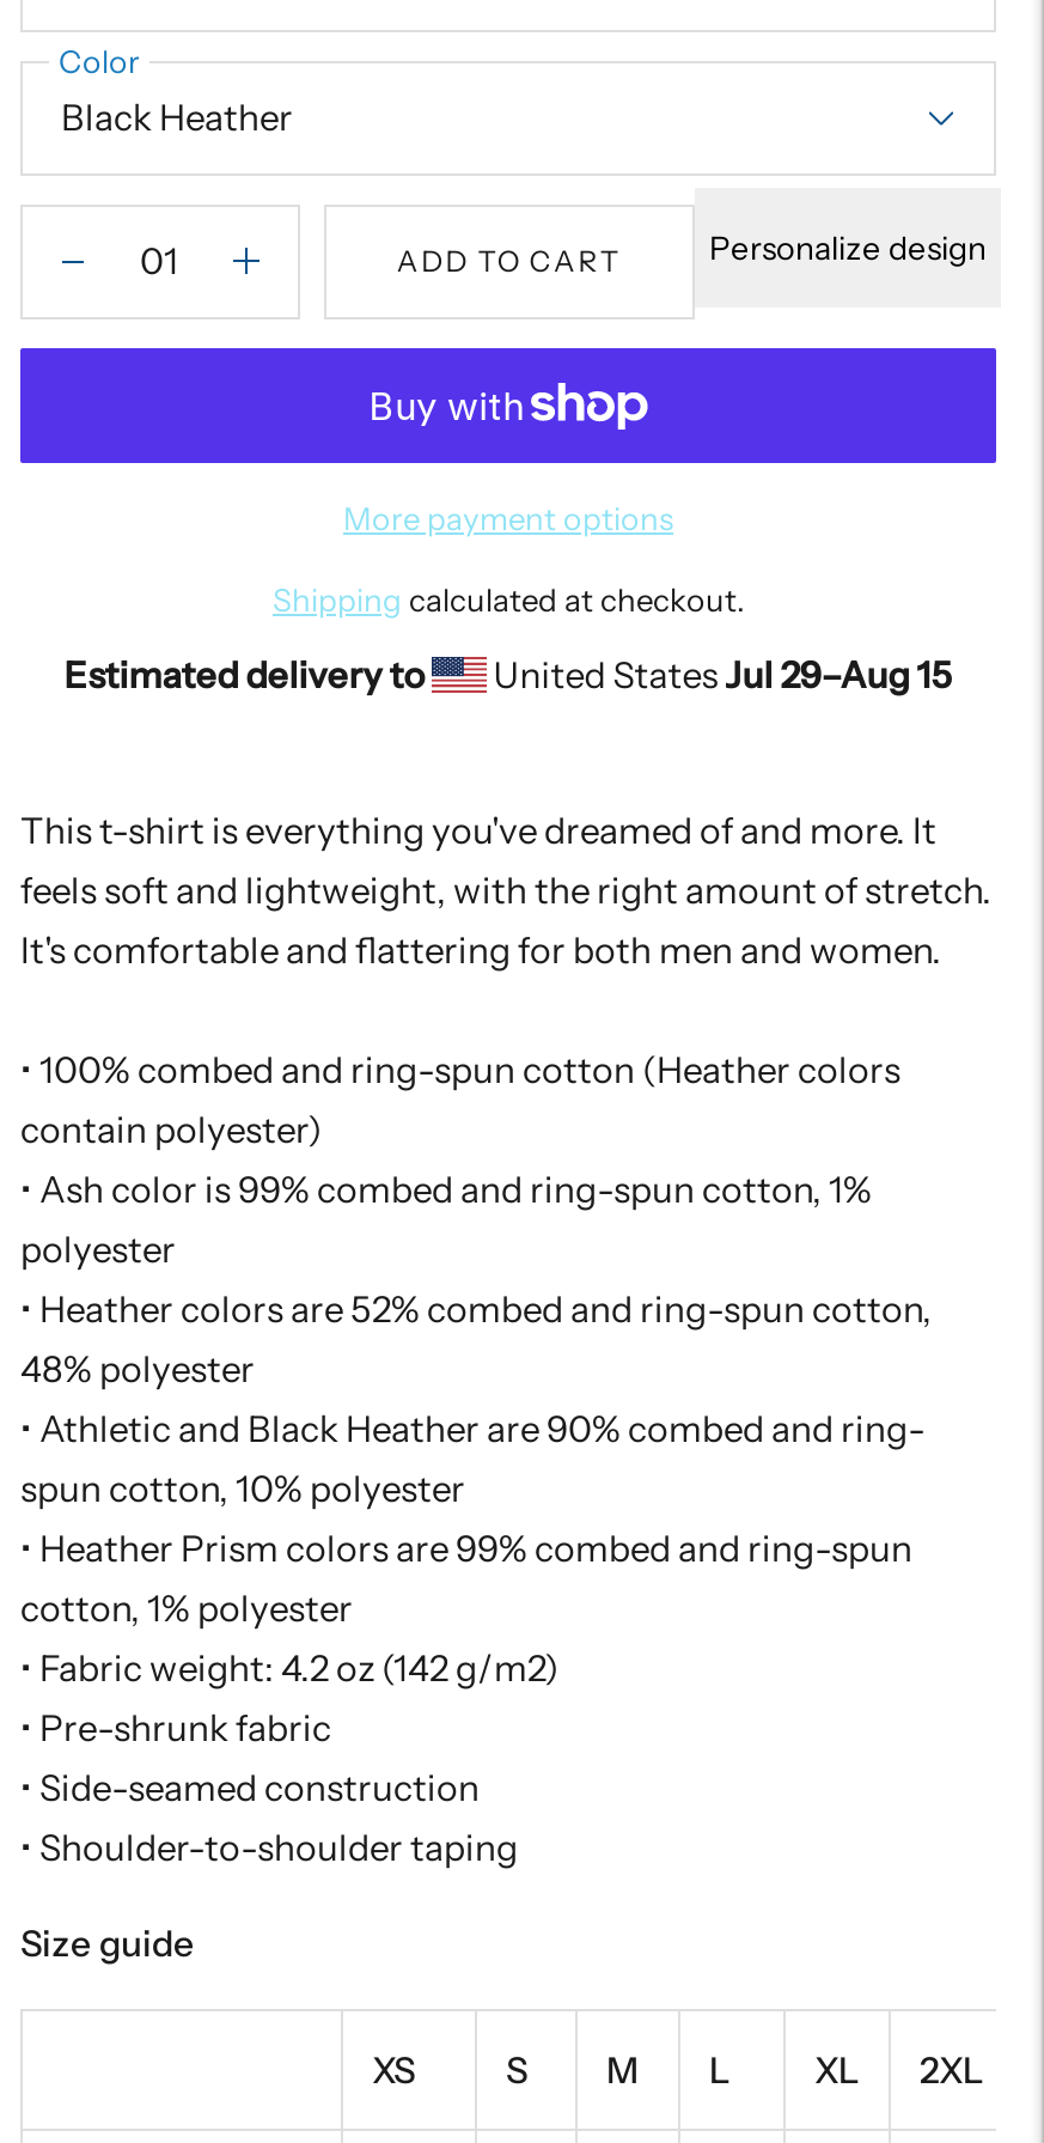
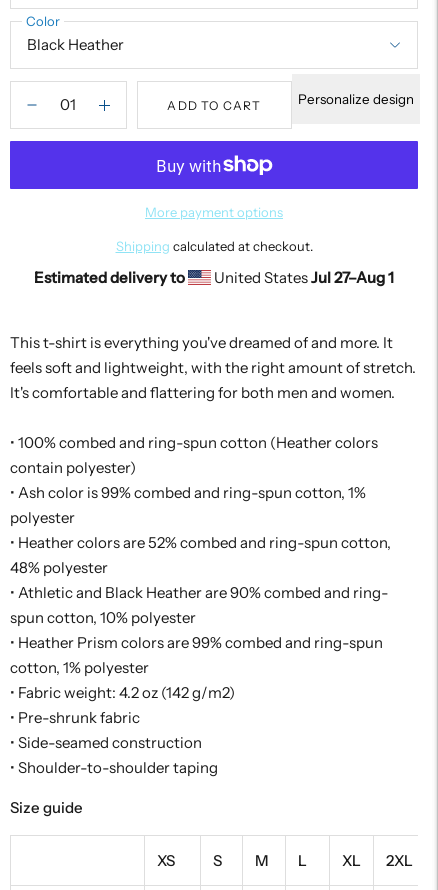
- United States Jul 29–Aug 15
+ United States Jul 27–Aug 1
